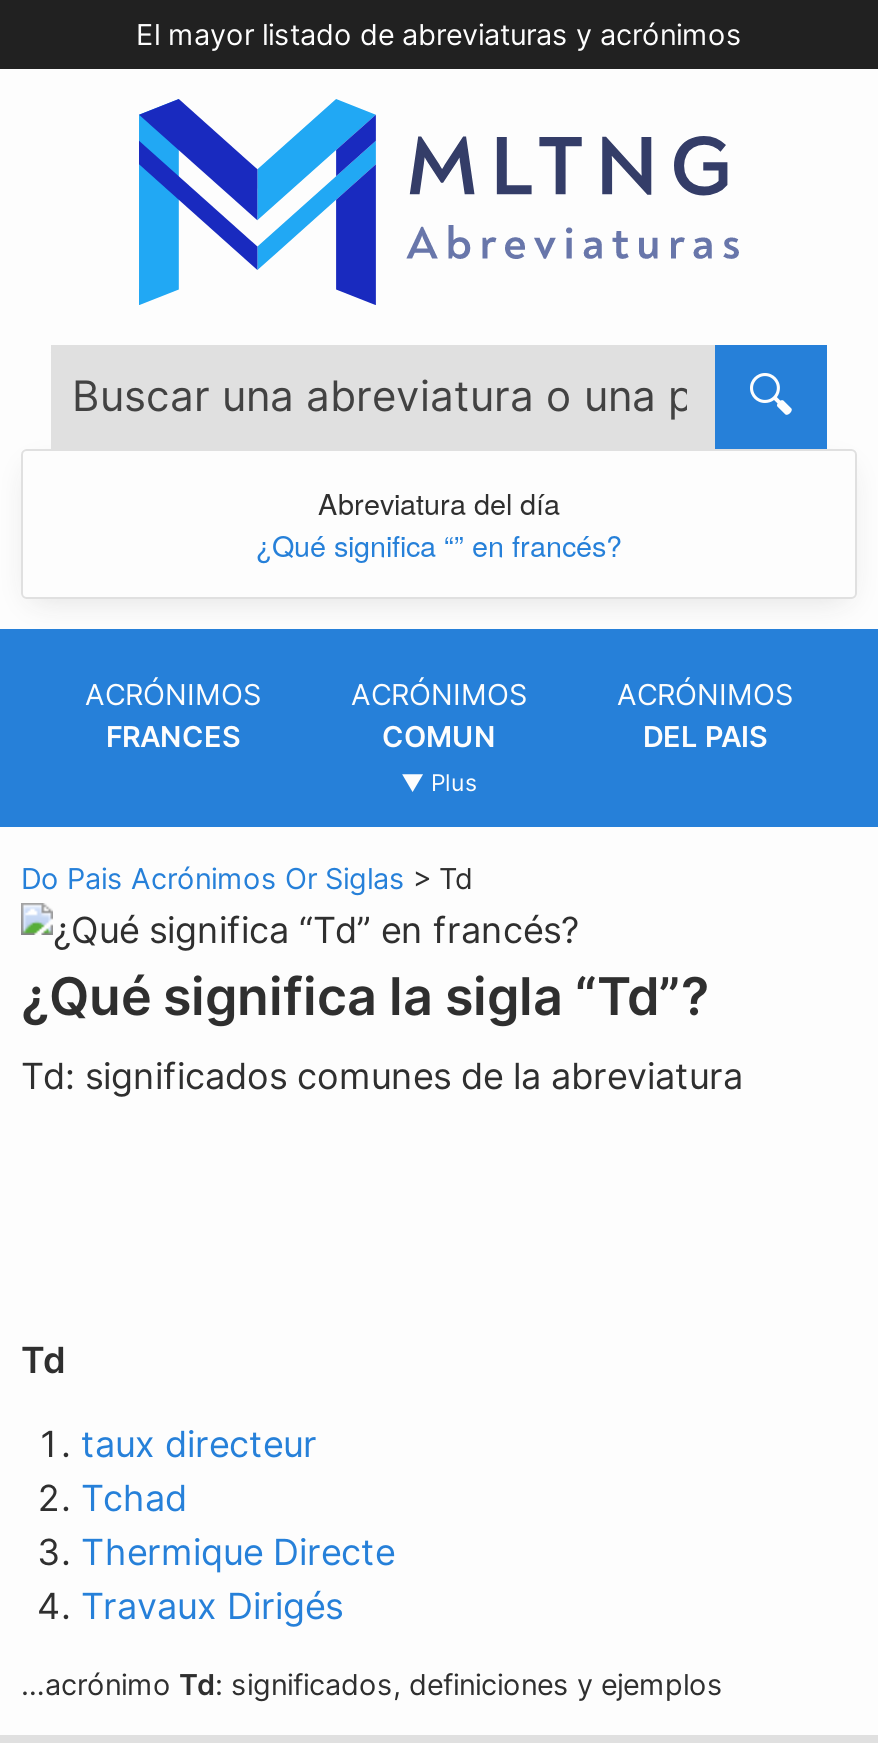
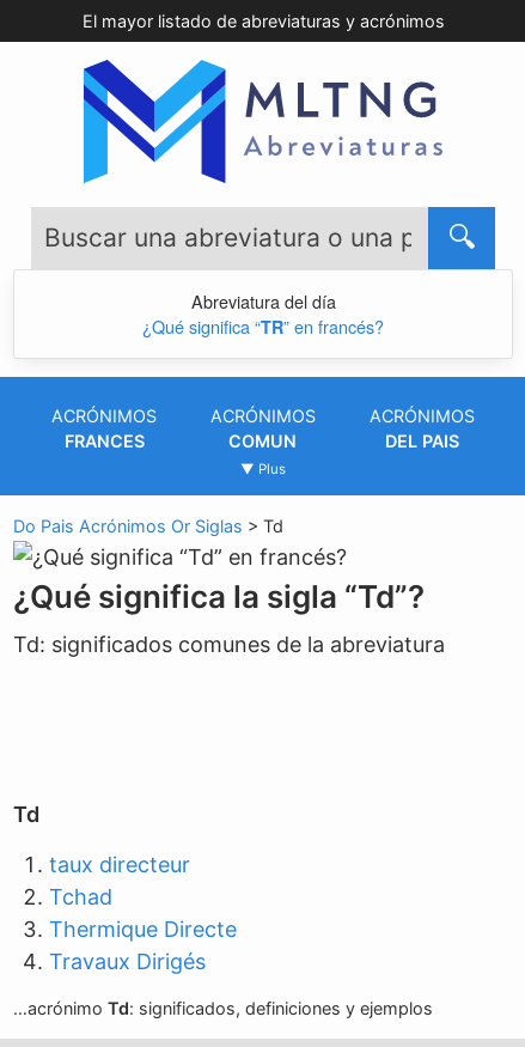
- ¿Qué significa “” en francés?
+ ¿Qué significa “TR” en francés?
